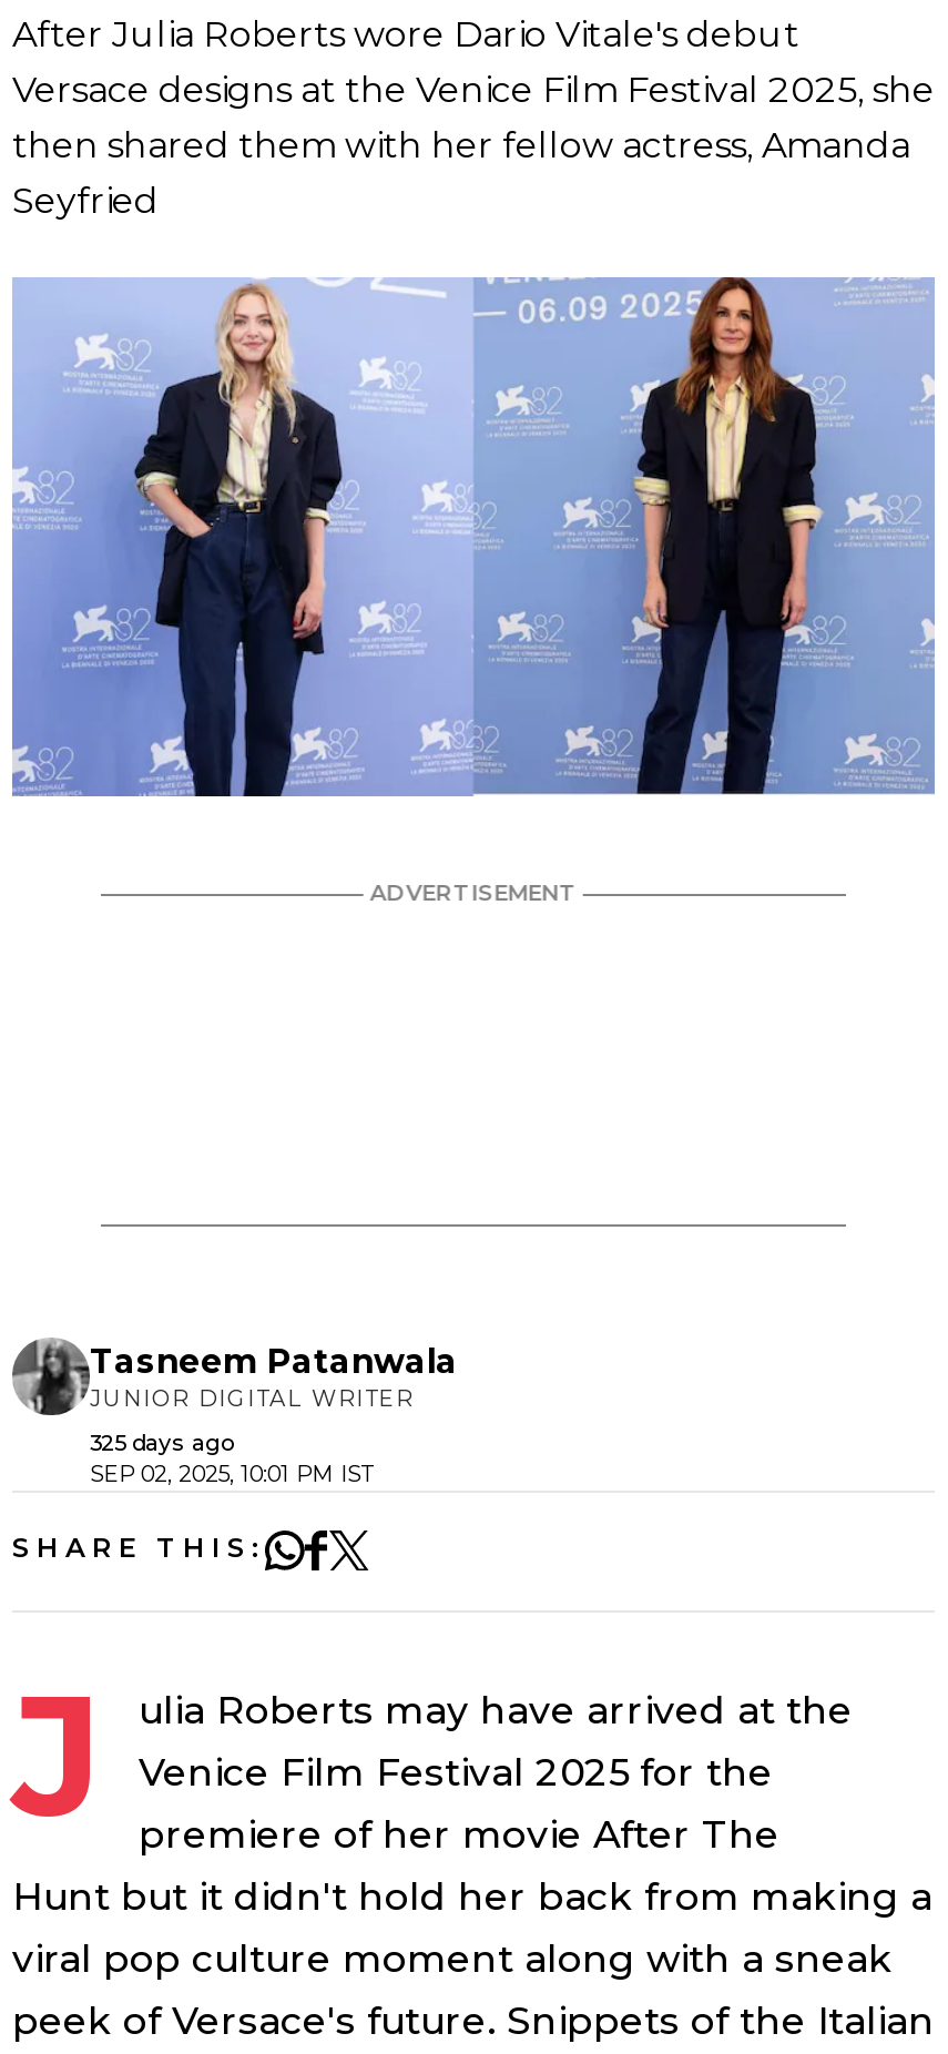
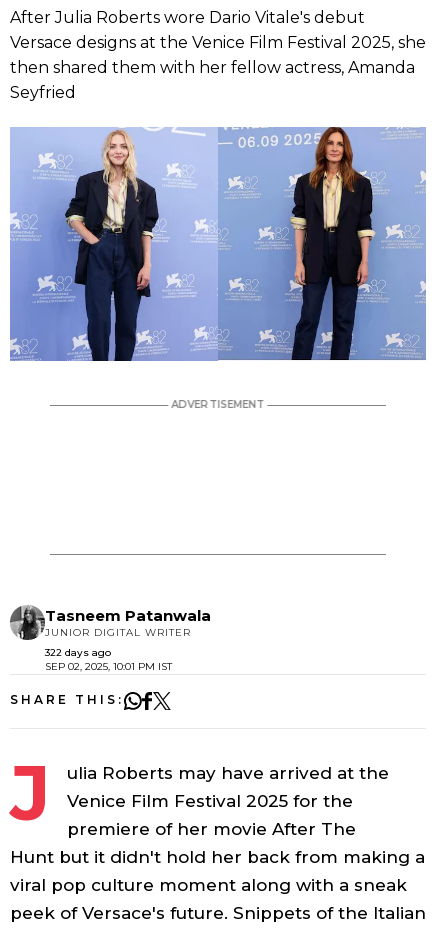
- 325 days ago
+ 322 days ago
